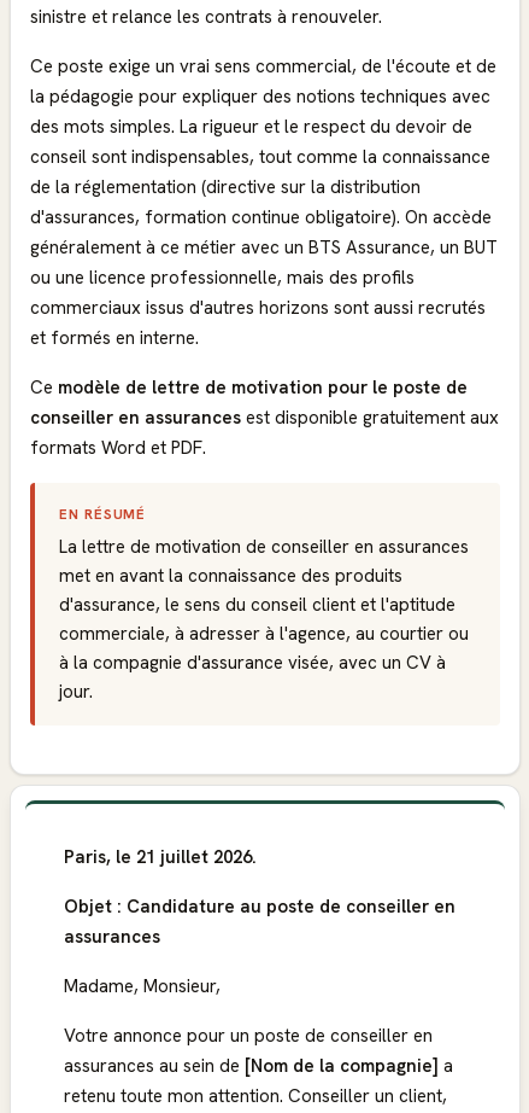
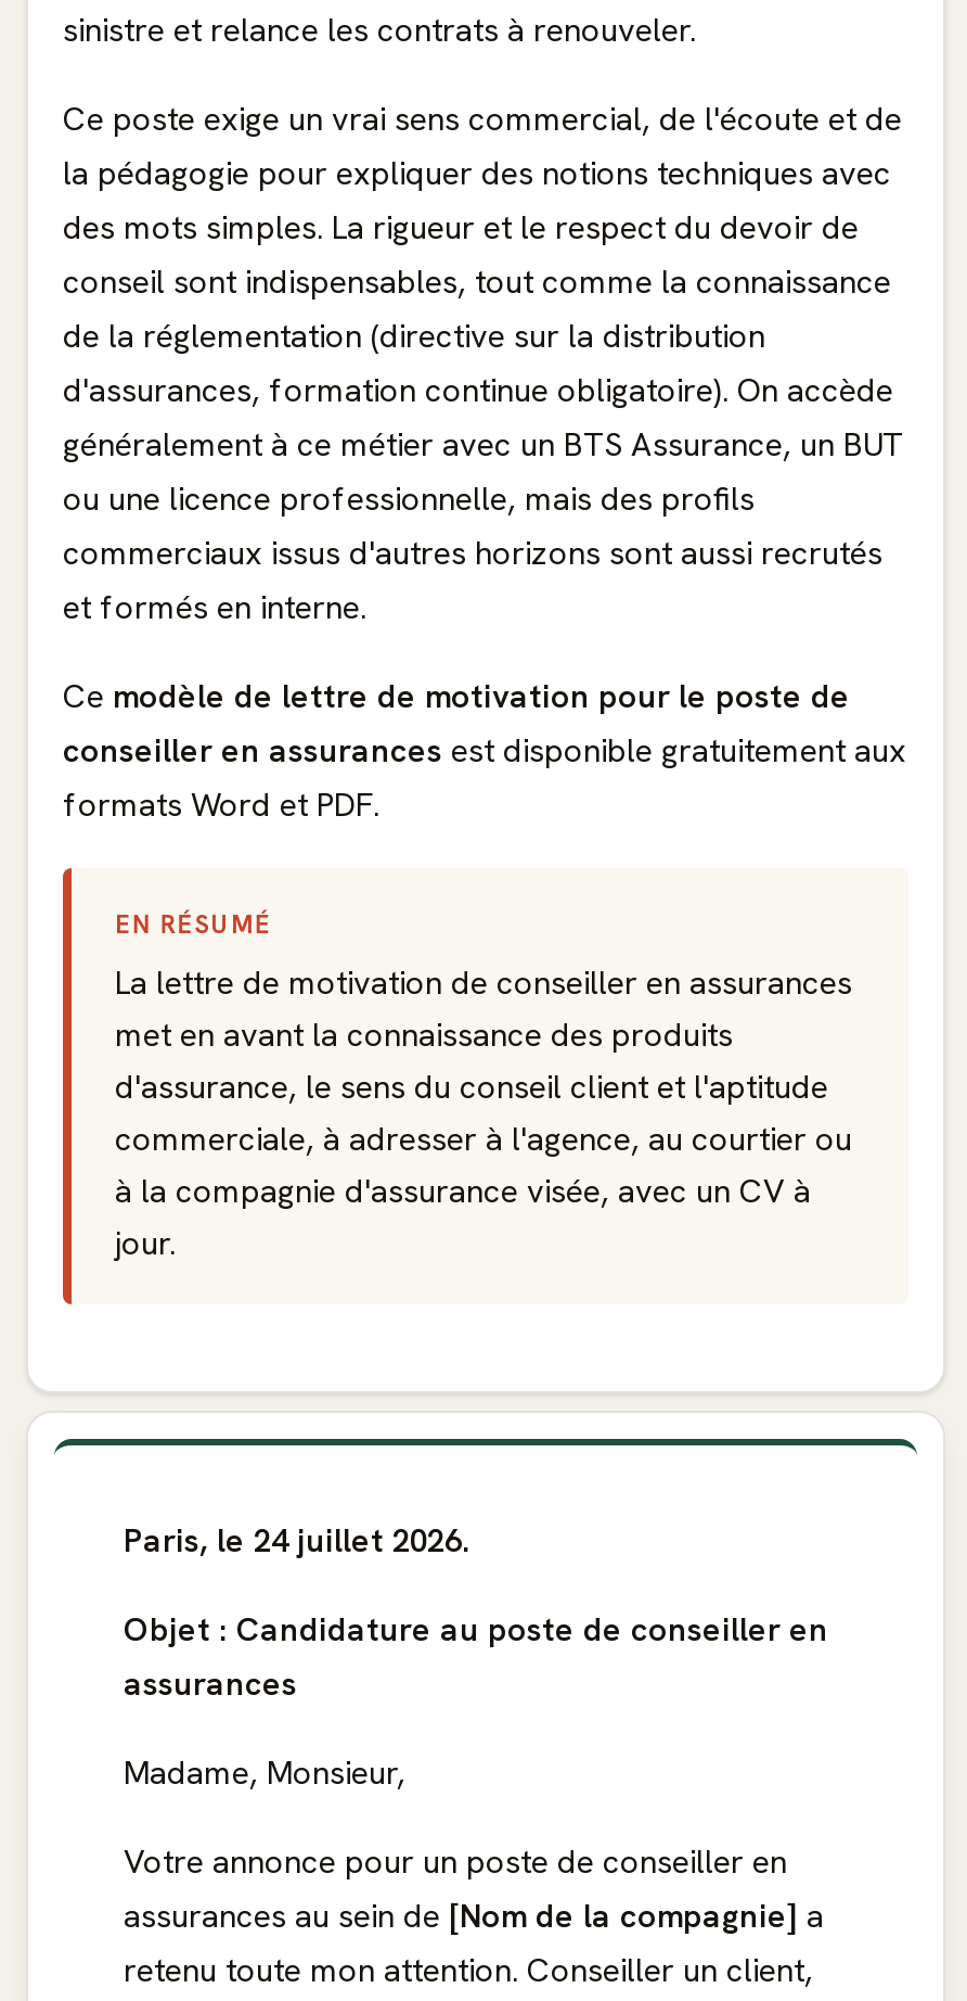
- Paris, le 21 juillet 2026.
+ Paris, le 24 juillet 2026.
